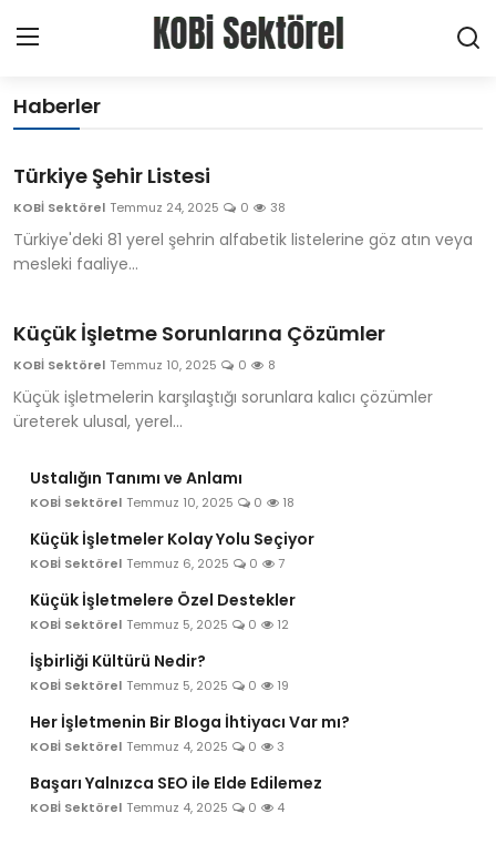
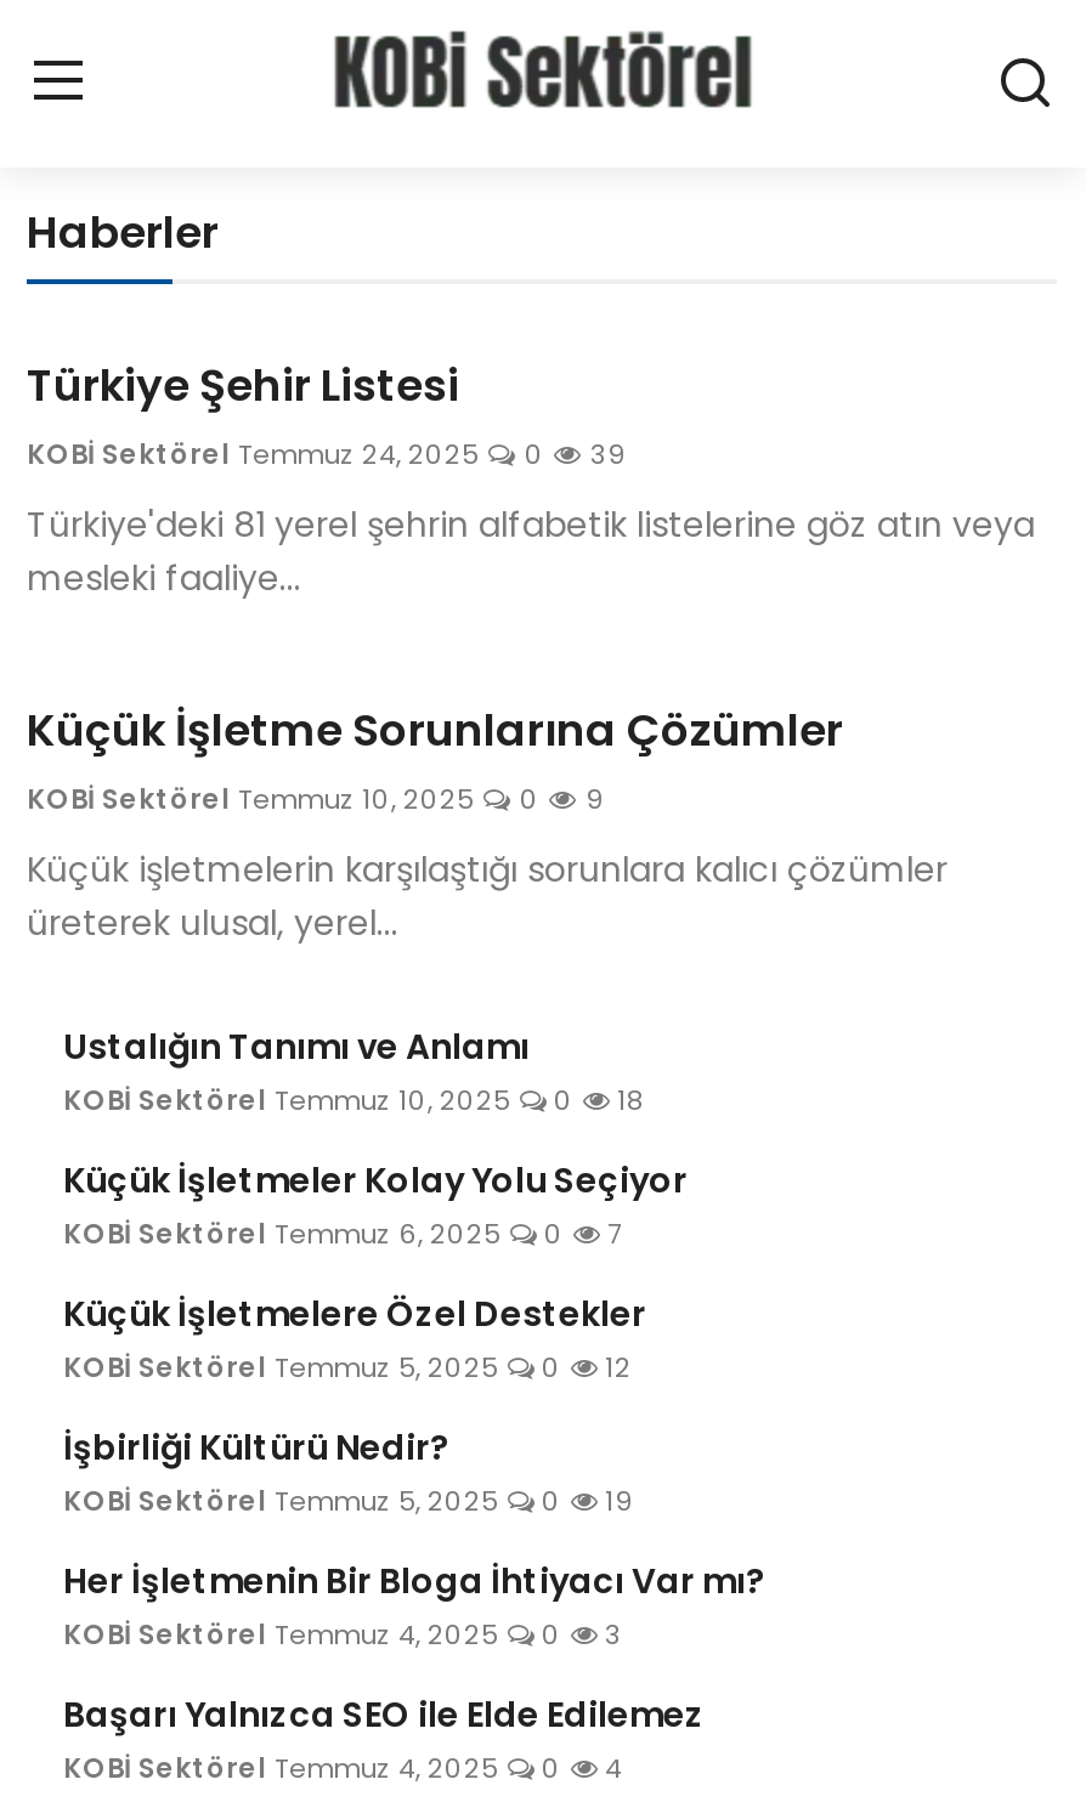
- 38
+ 39

- 8
+ 9
